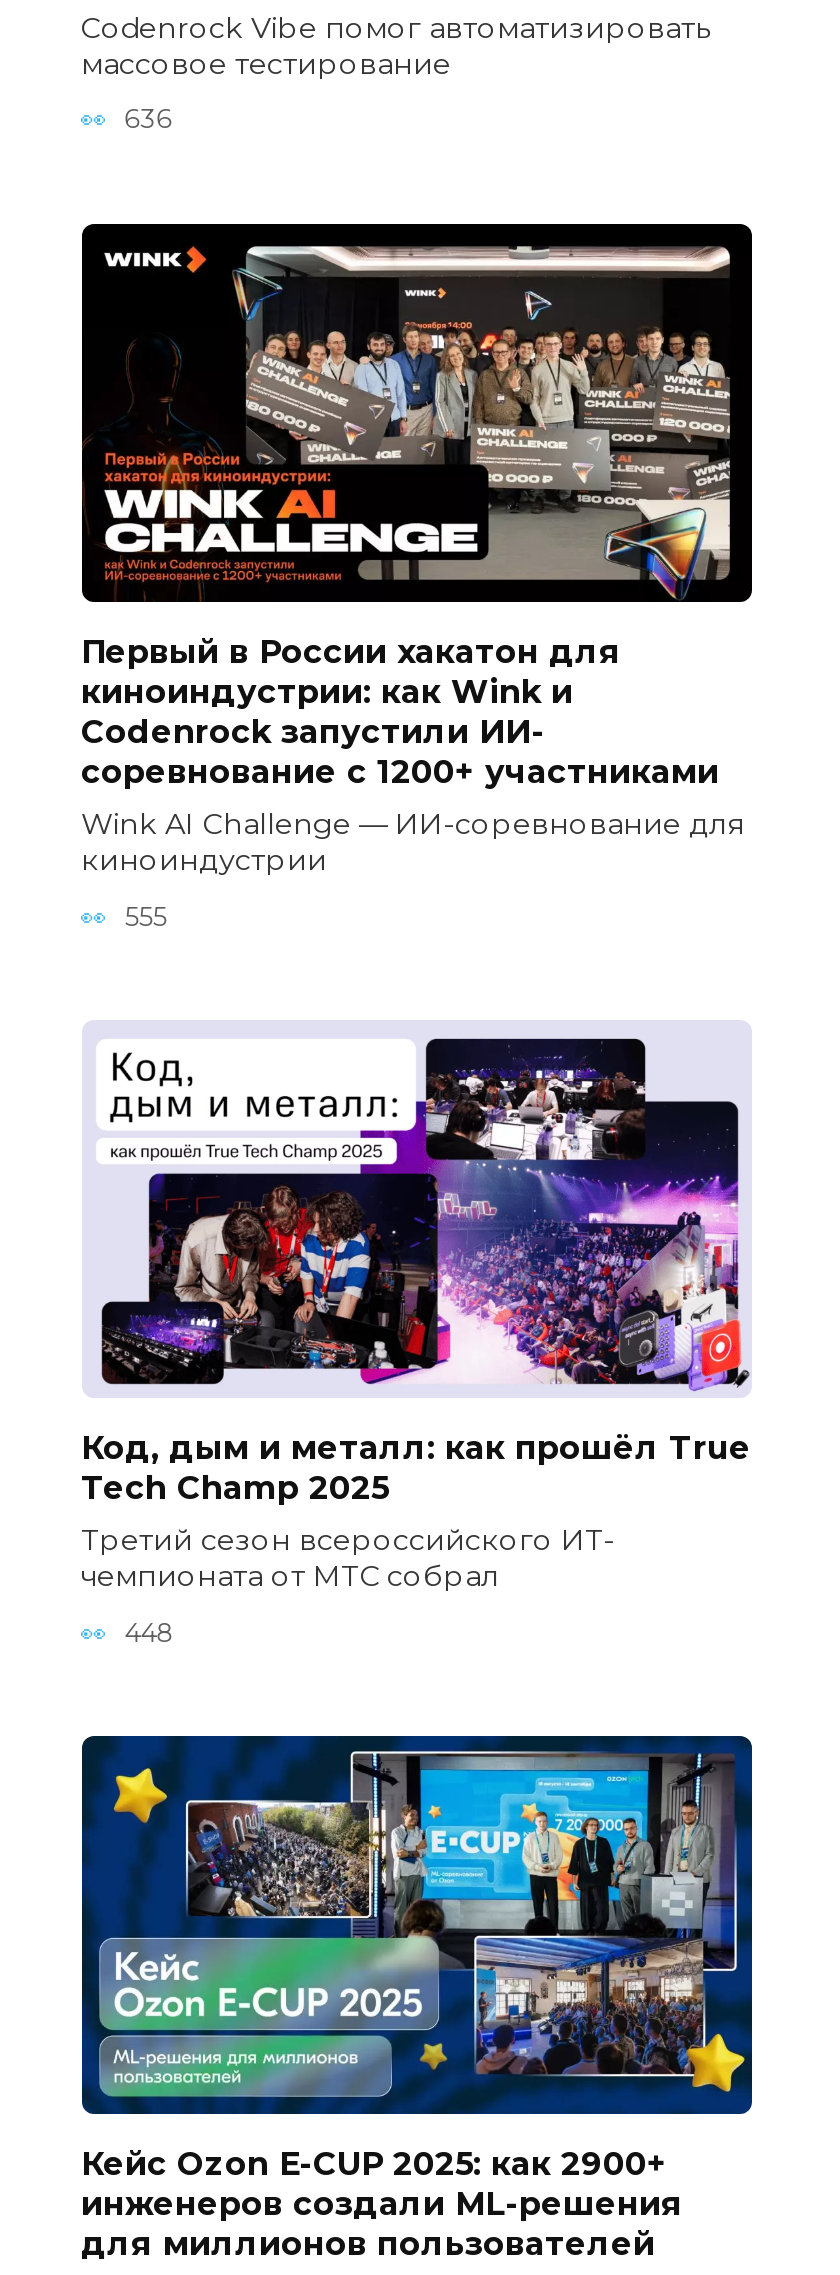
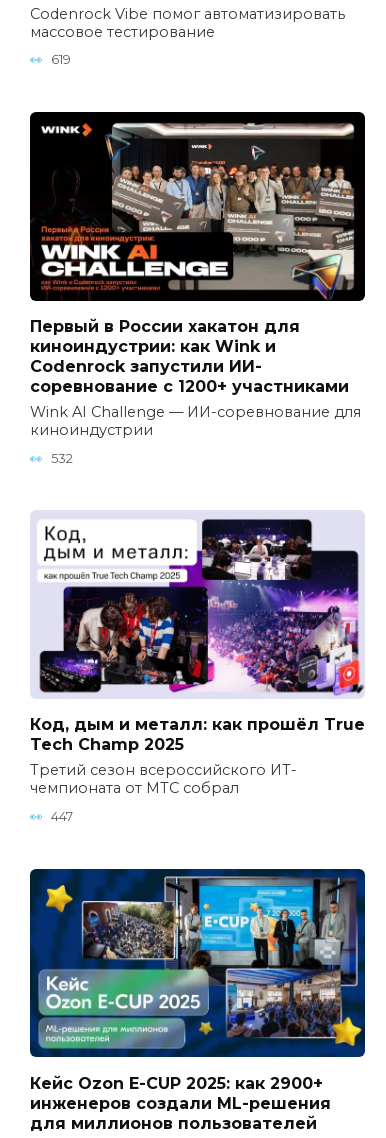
- 636
+ 619

- 555
+ 532

- 448
+ 447
